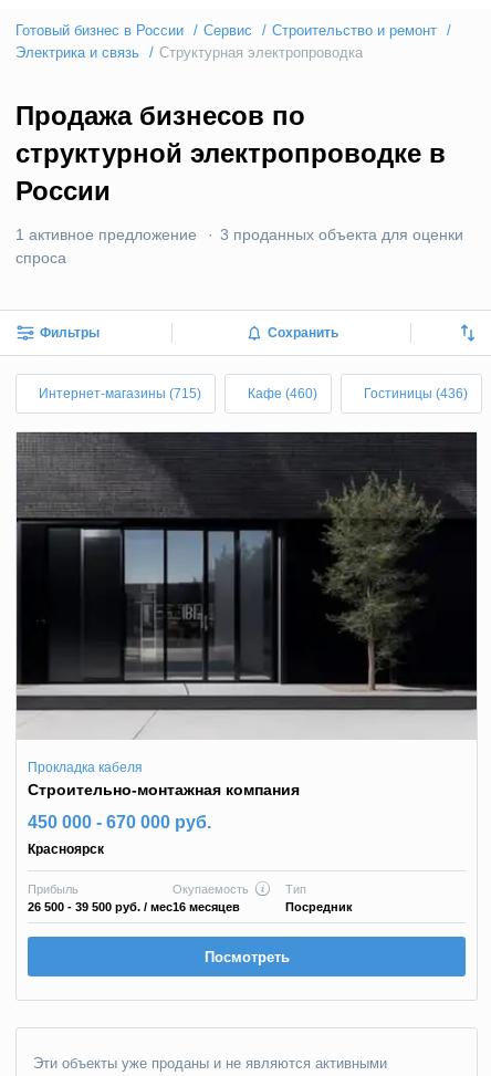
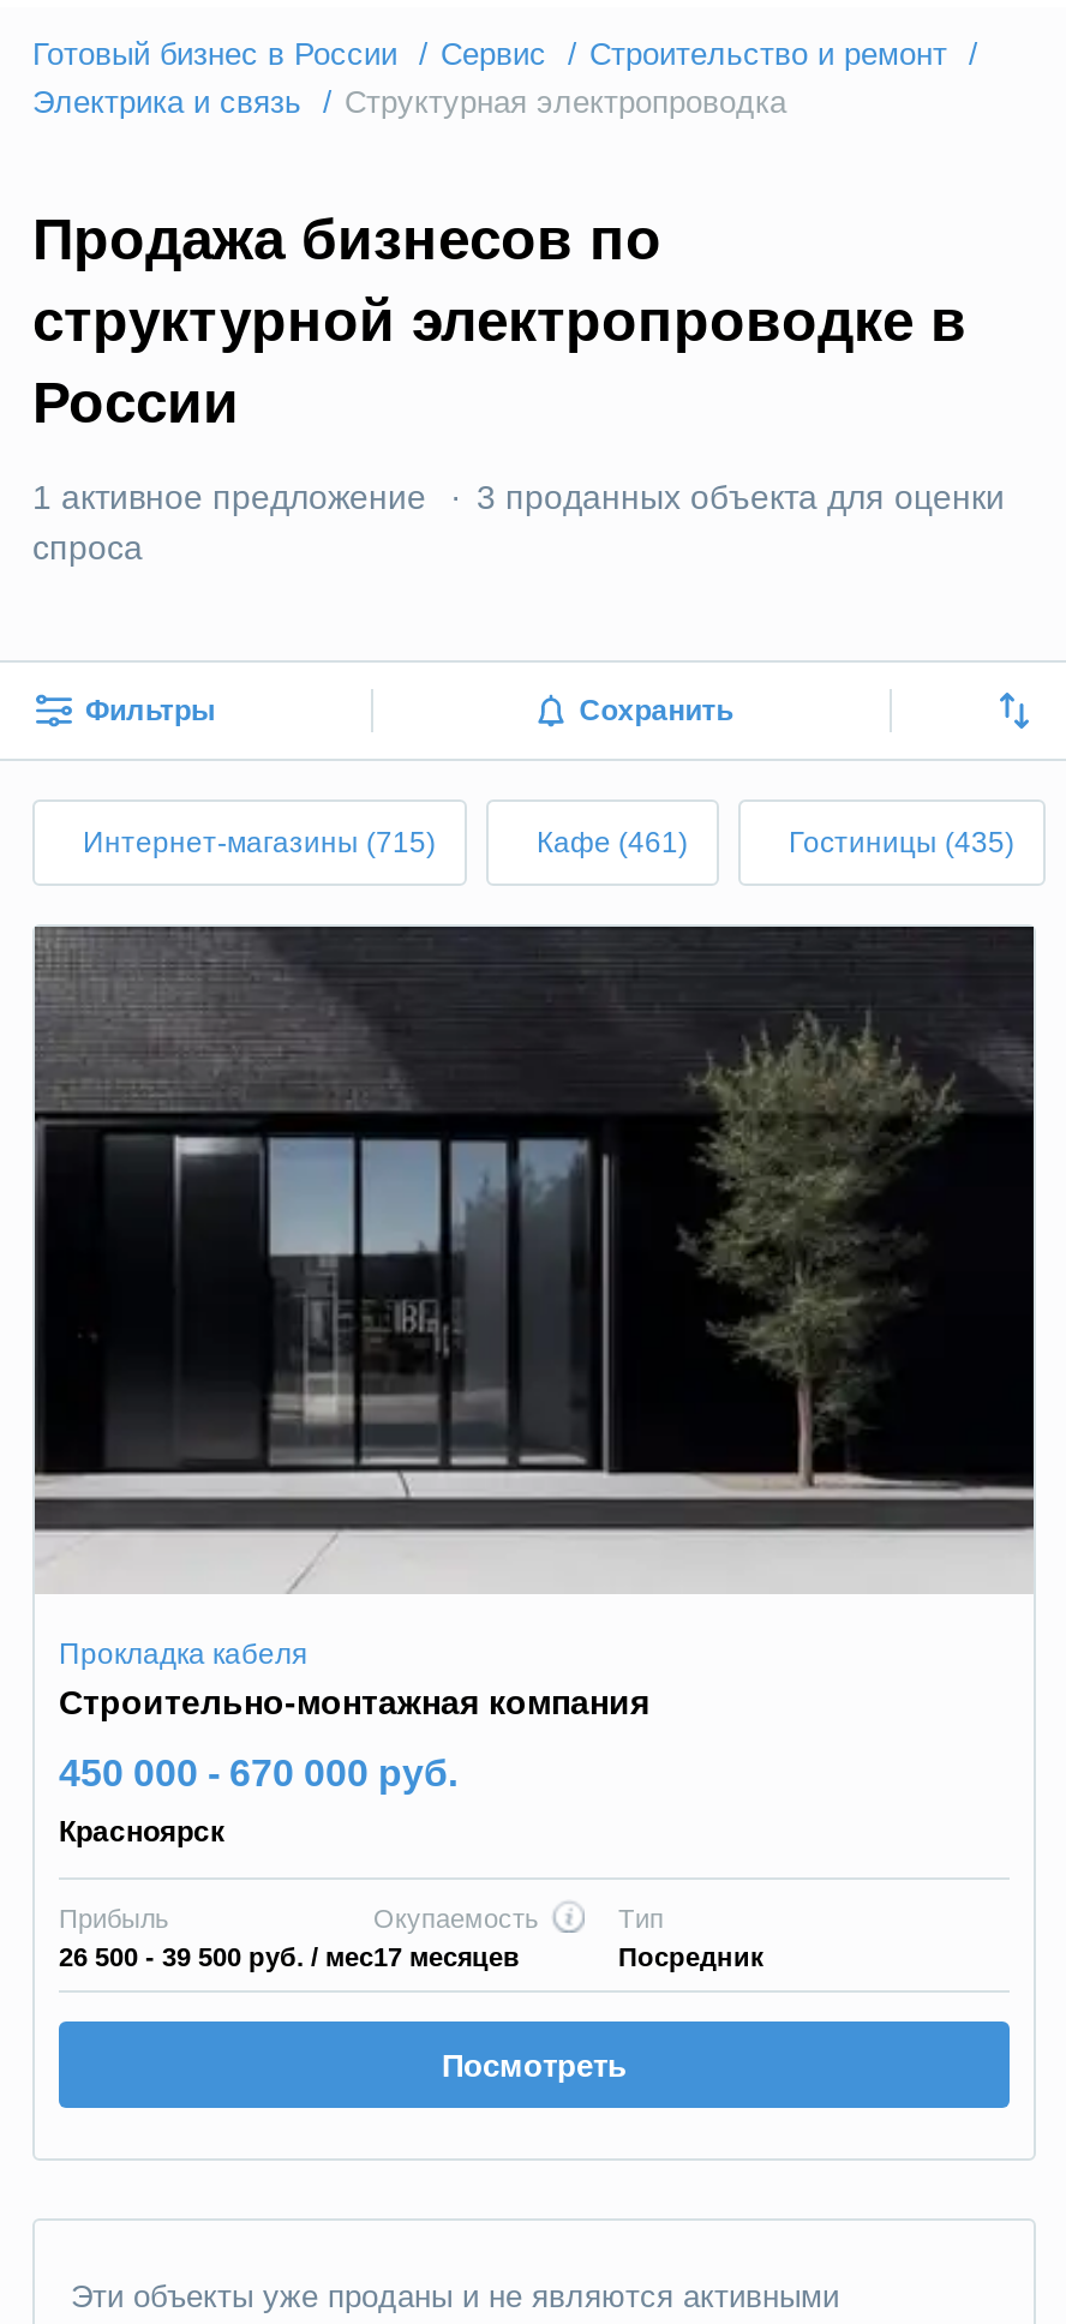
- Кафе (460)
+ Кафе (461)

- Гостиницы (436)
+ Гостиницы (435)

- 26 500 - 39 500 руб. / мес 16 месяцев
+ 26 500 - 39 500 руб. / мес 17 месяцев
